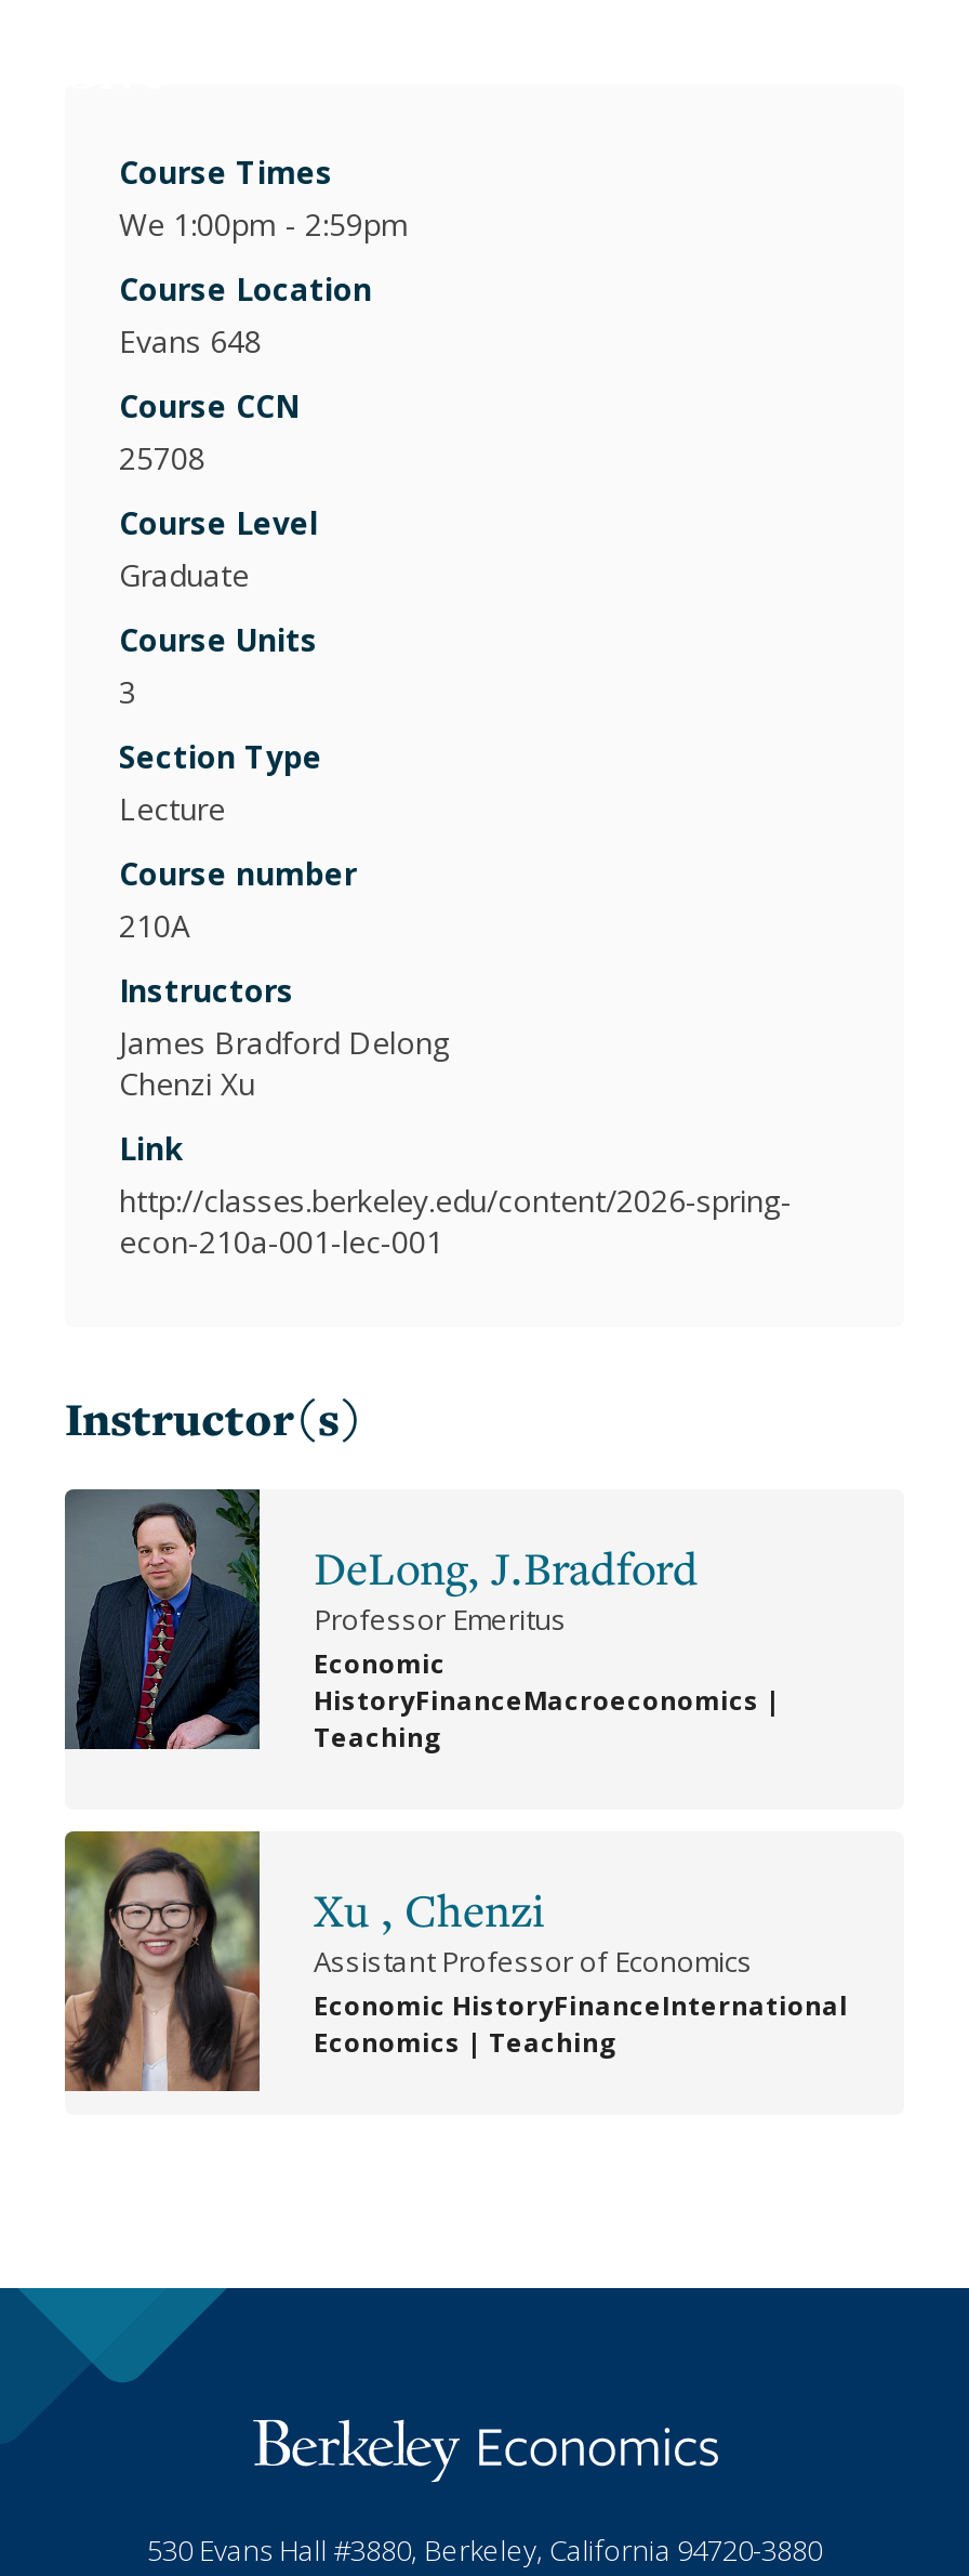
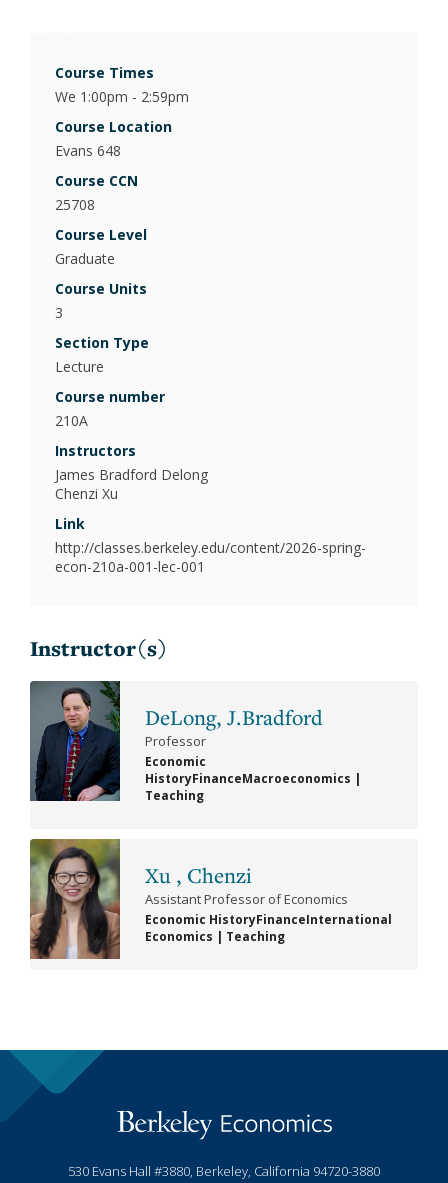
- Professor Emeritus
+ Professor
